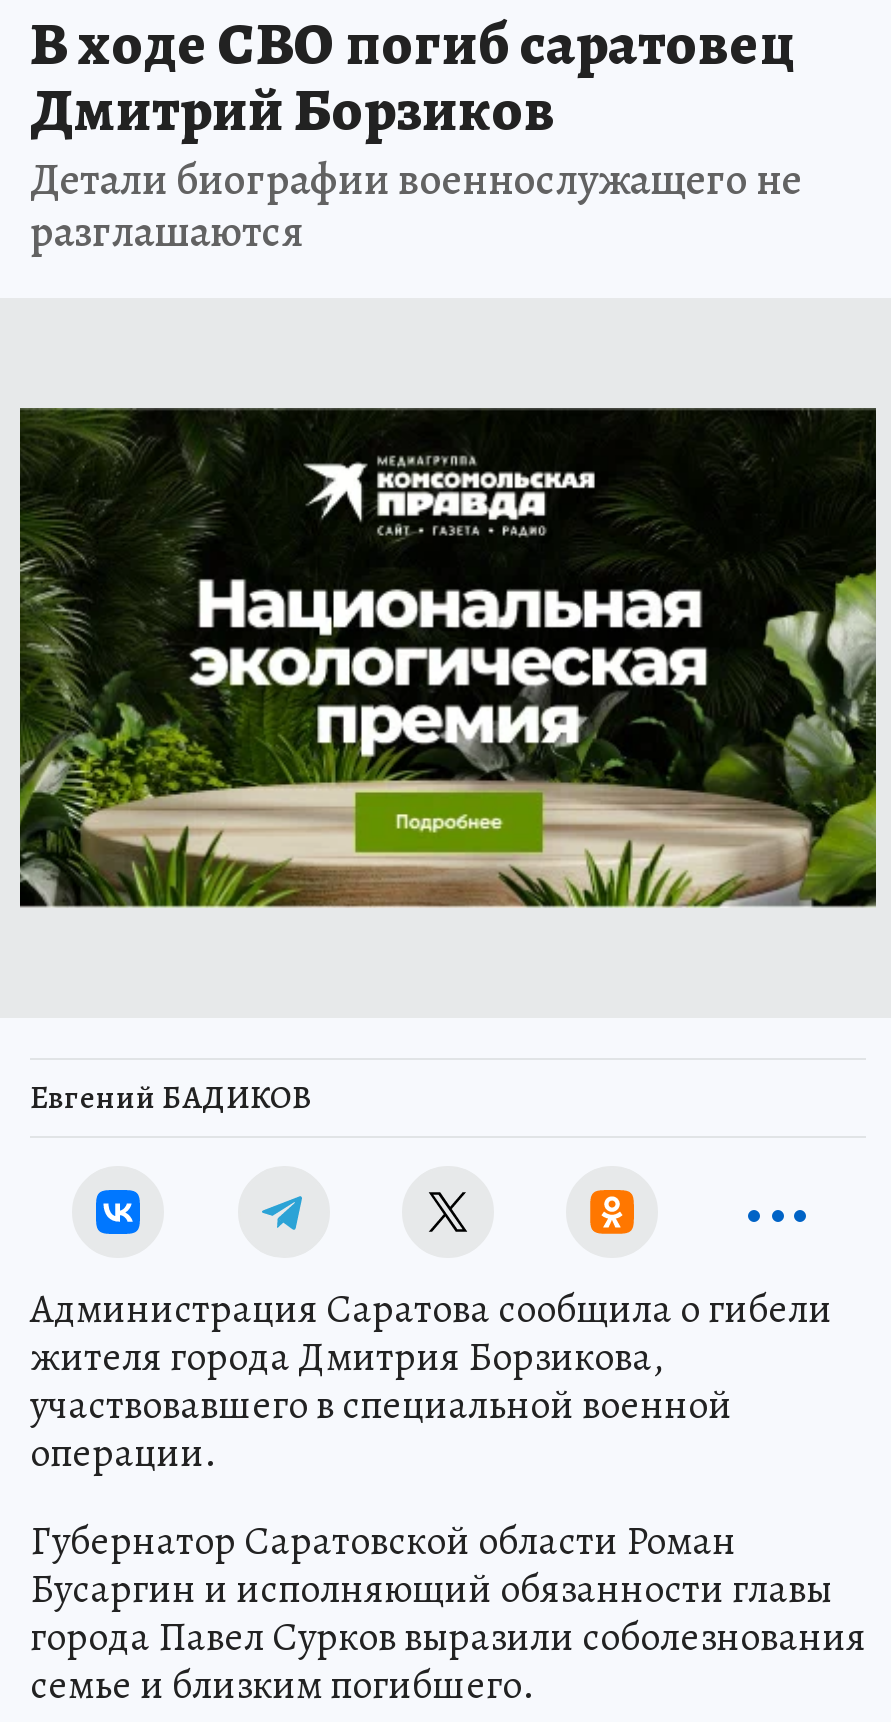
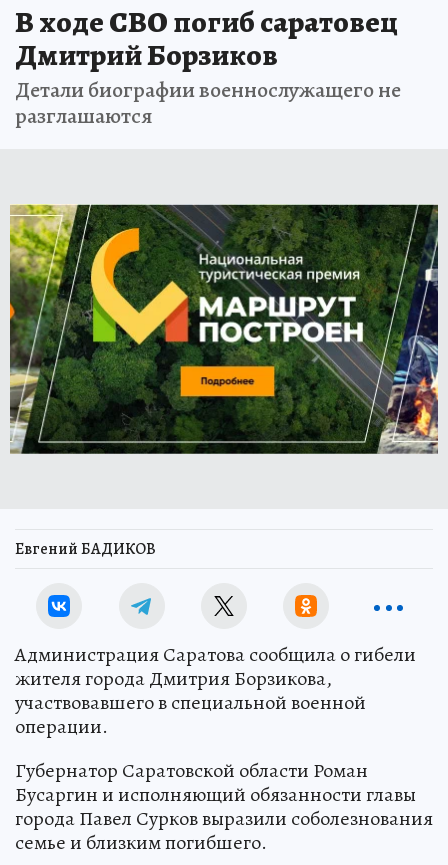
- [image]
+ [image]
